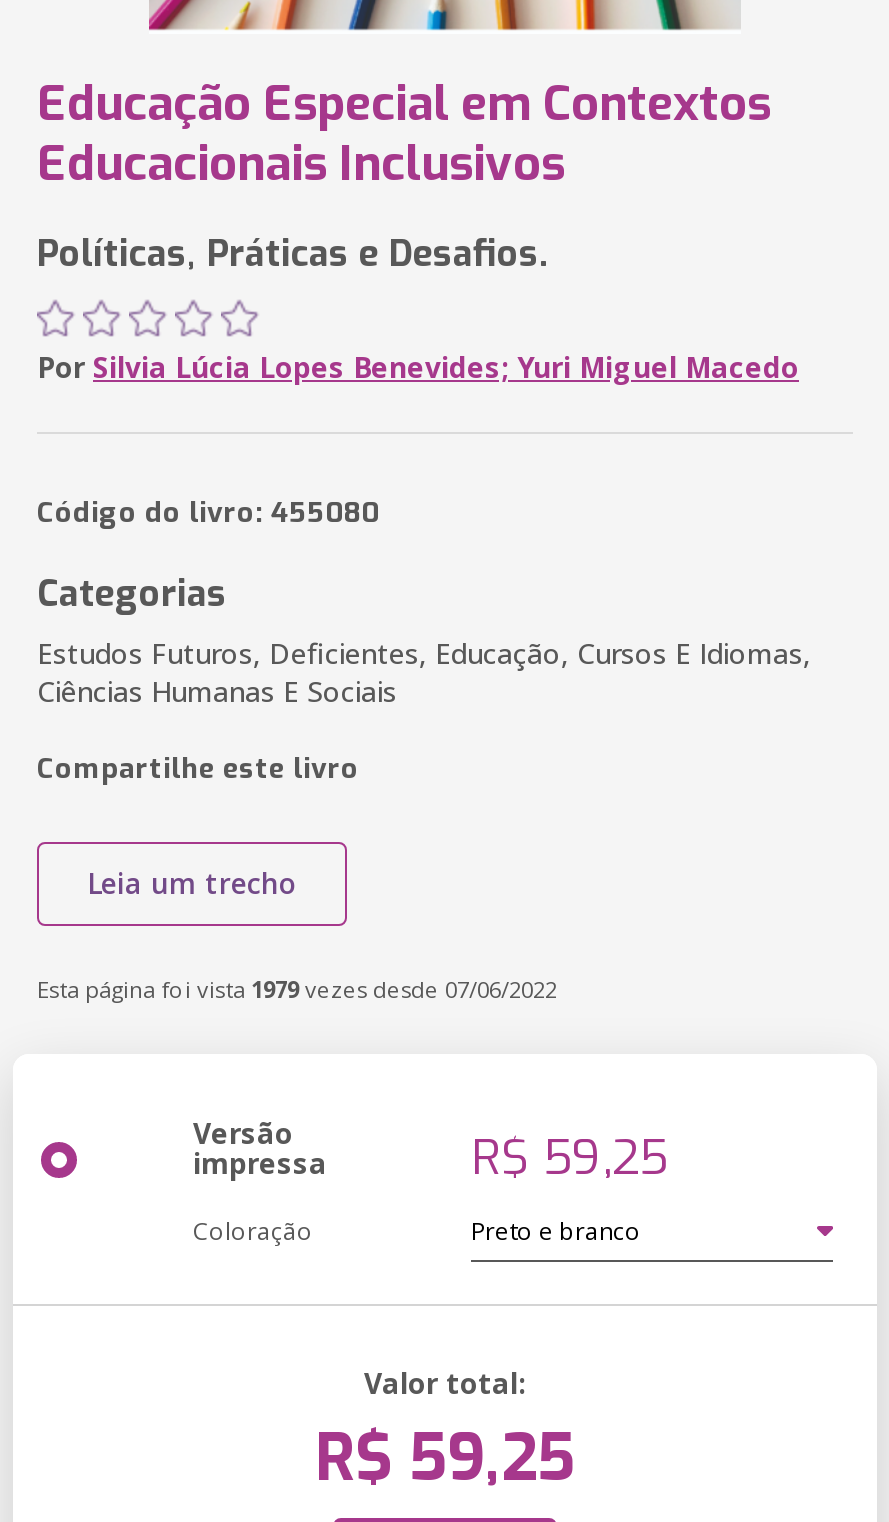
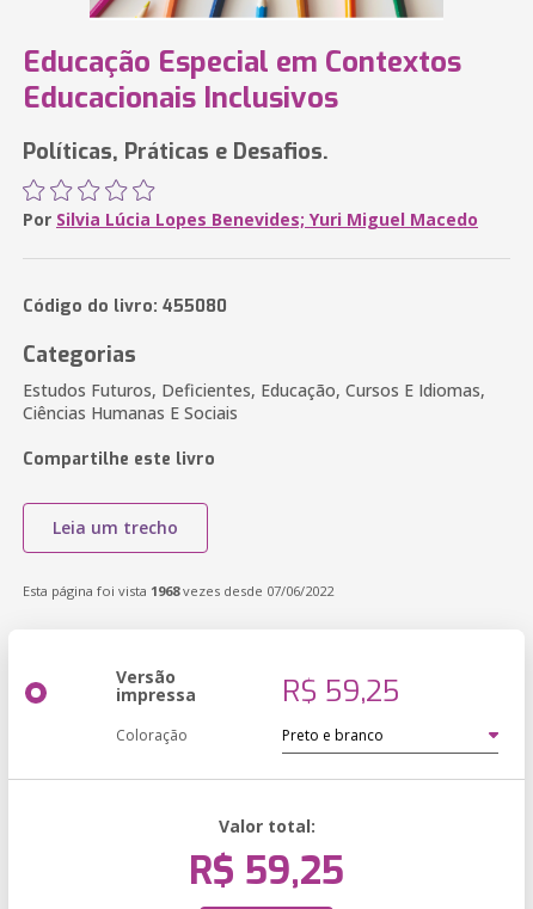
- Esta página foi vista 1979vezes desde 07/06/2022
+ Esta página foi vista 1968vezes desde 07/06/2022
